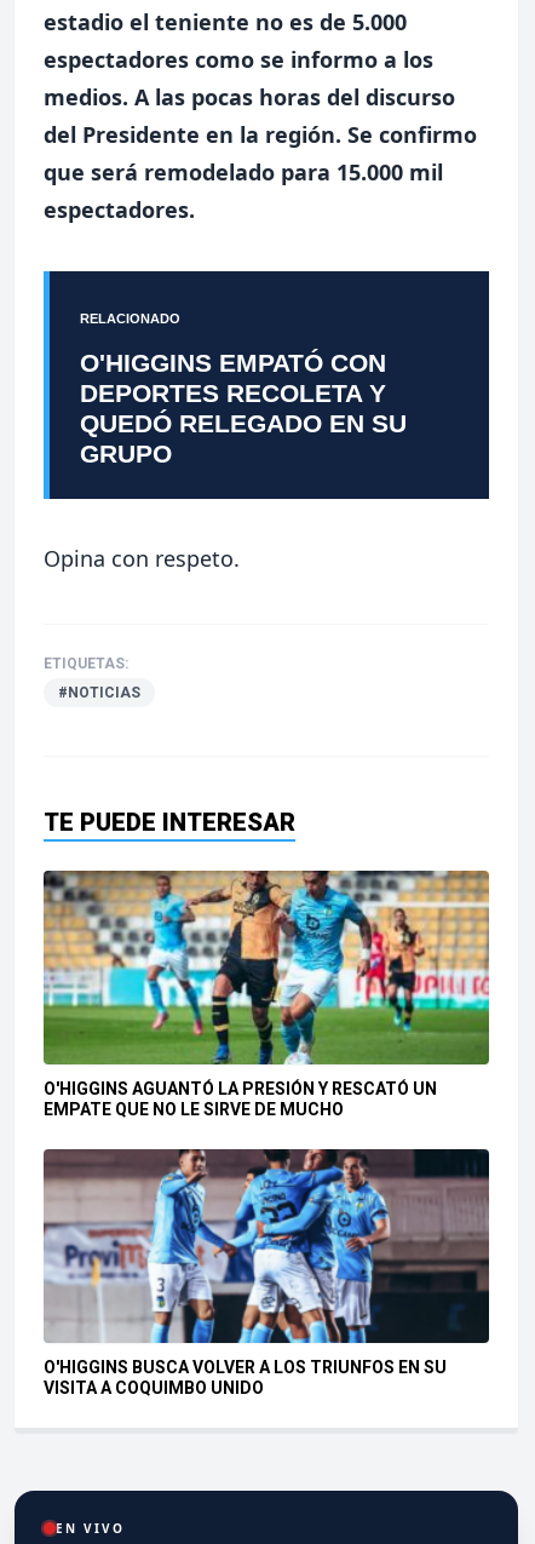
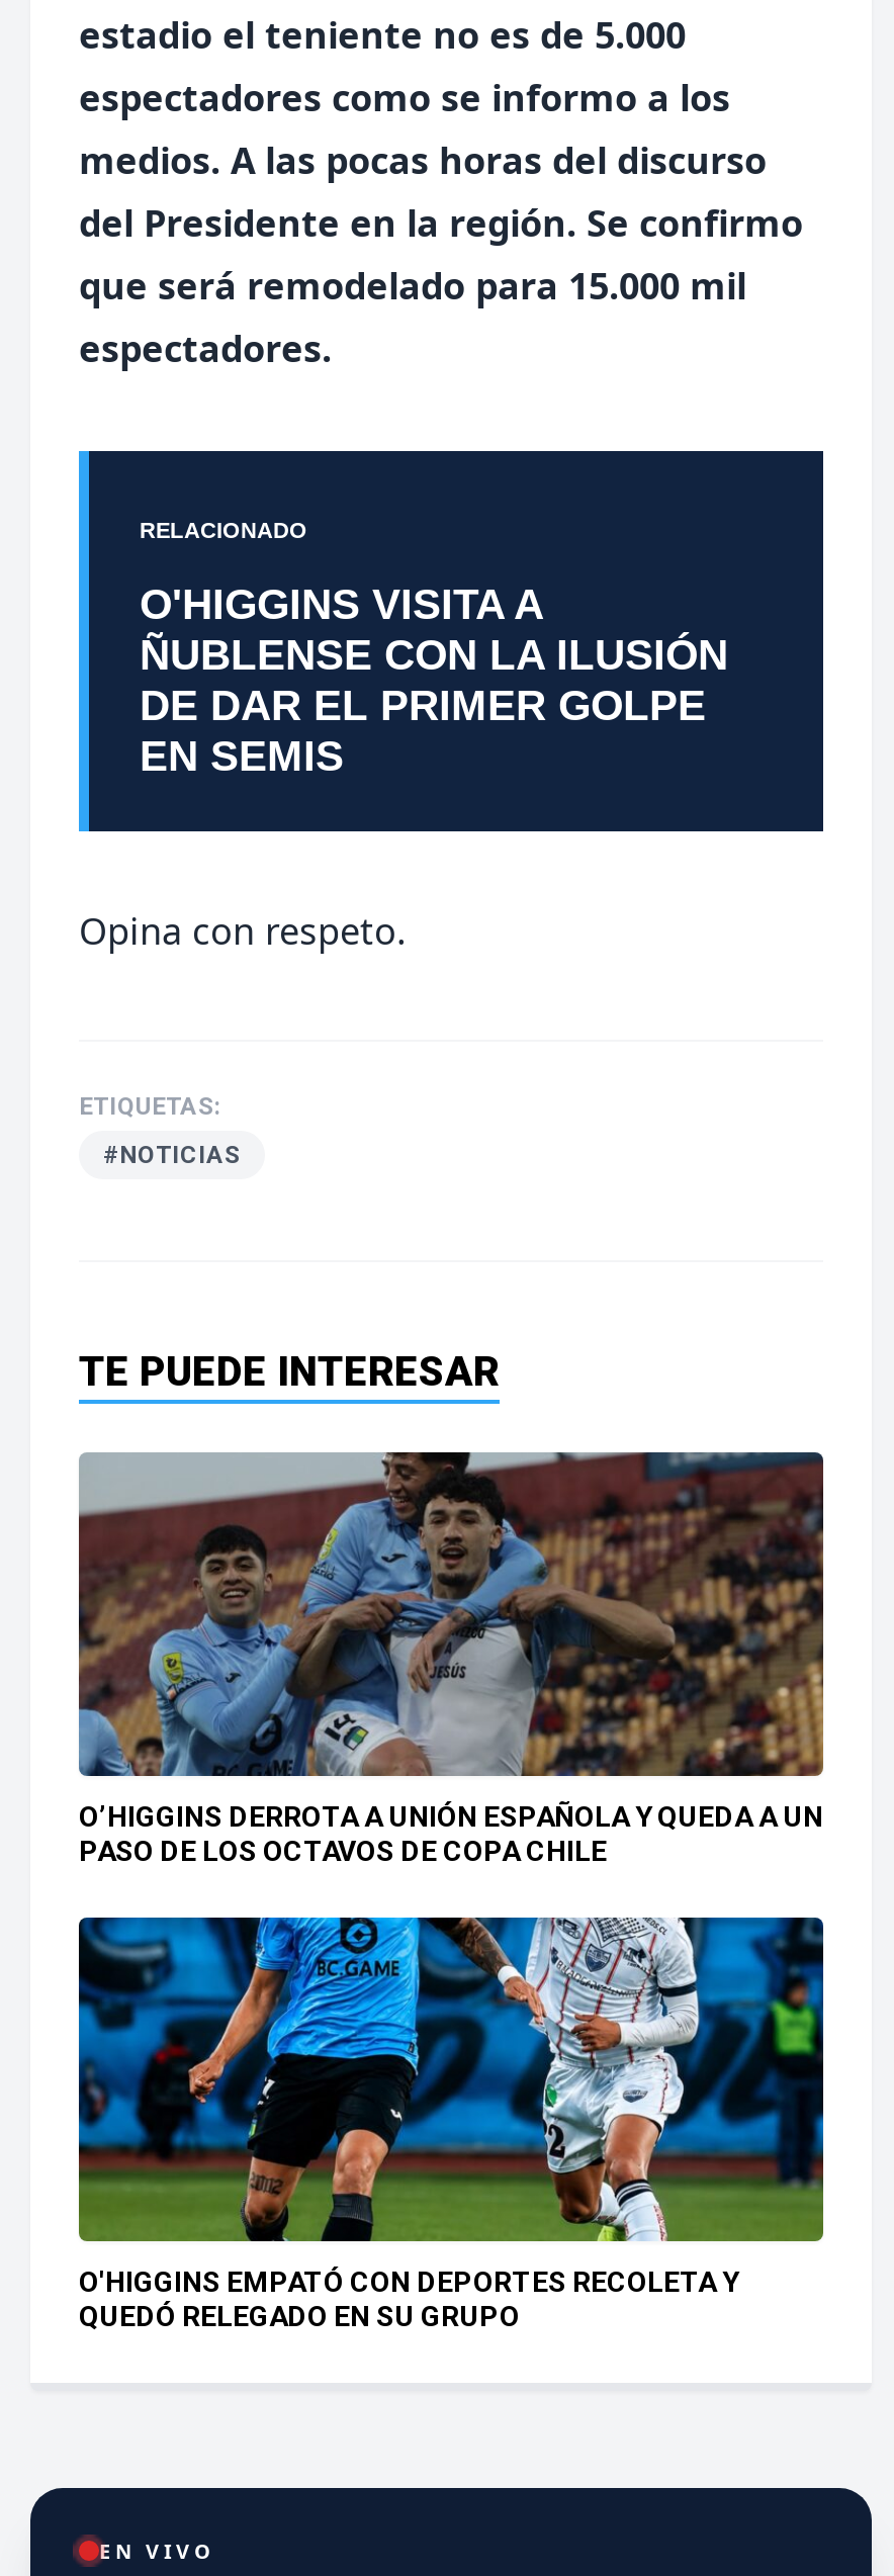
- O'HIGGINS EMPATÓ CON
- DEPORTES RECOLETA Y
- QUEDÓ RELEGADO EN SU
- GRUPO
+ O'HIGGINS VISITA A
+ ÑUBLENSE CON LA ILUSIÓN
+ DE DAR EL PRIMER GOLPE
+ EN SEMIS

- [image]
- O'HIGGINS AGUANTÓ LA PRESIÓN Y RESCATÓ UN
- EMPATE QUE NO LE SIRVE DE MUCHO
+ [image]
+ O’HIGGINS DERROTA A UNIÓN ESPAÑOLA Y QUEDA A UN
+ PASO DE LOS OCTAVOS DE COPA CHILE

- [image]
- O'HIGGINS BUSCA VOLVER A LOS TRIUNFOS EN SU
- VISITA A COQUIMBO UNIDO
+ [image]
+ O'HIGGINS EMPATÓ CON DEPORTES RECOLETA Y
+ QUEDÓ RELEGADO EN SU GRUPO
